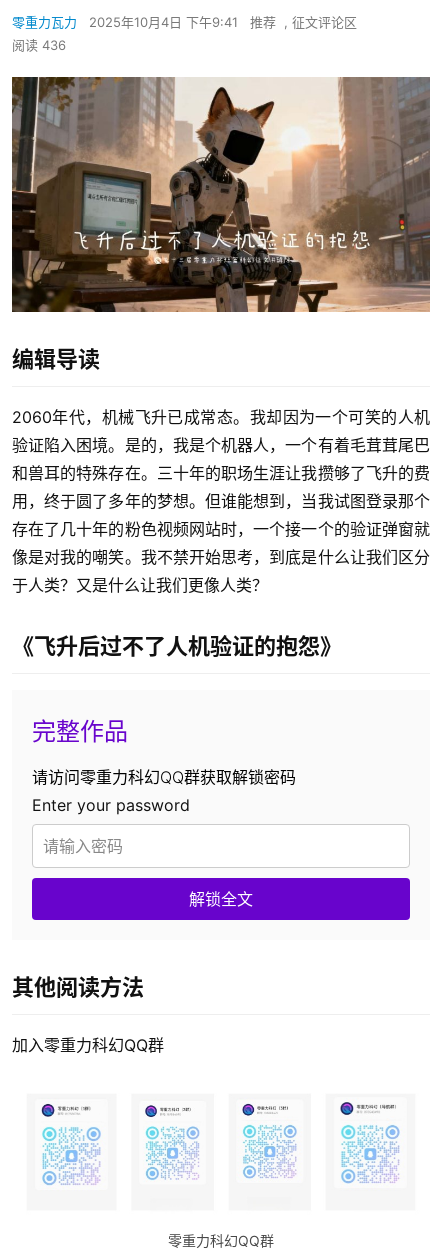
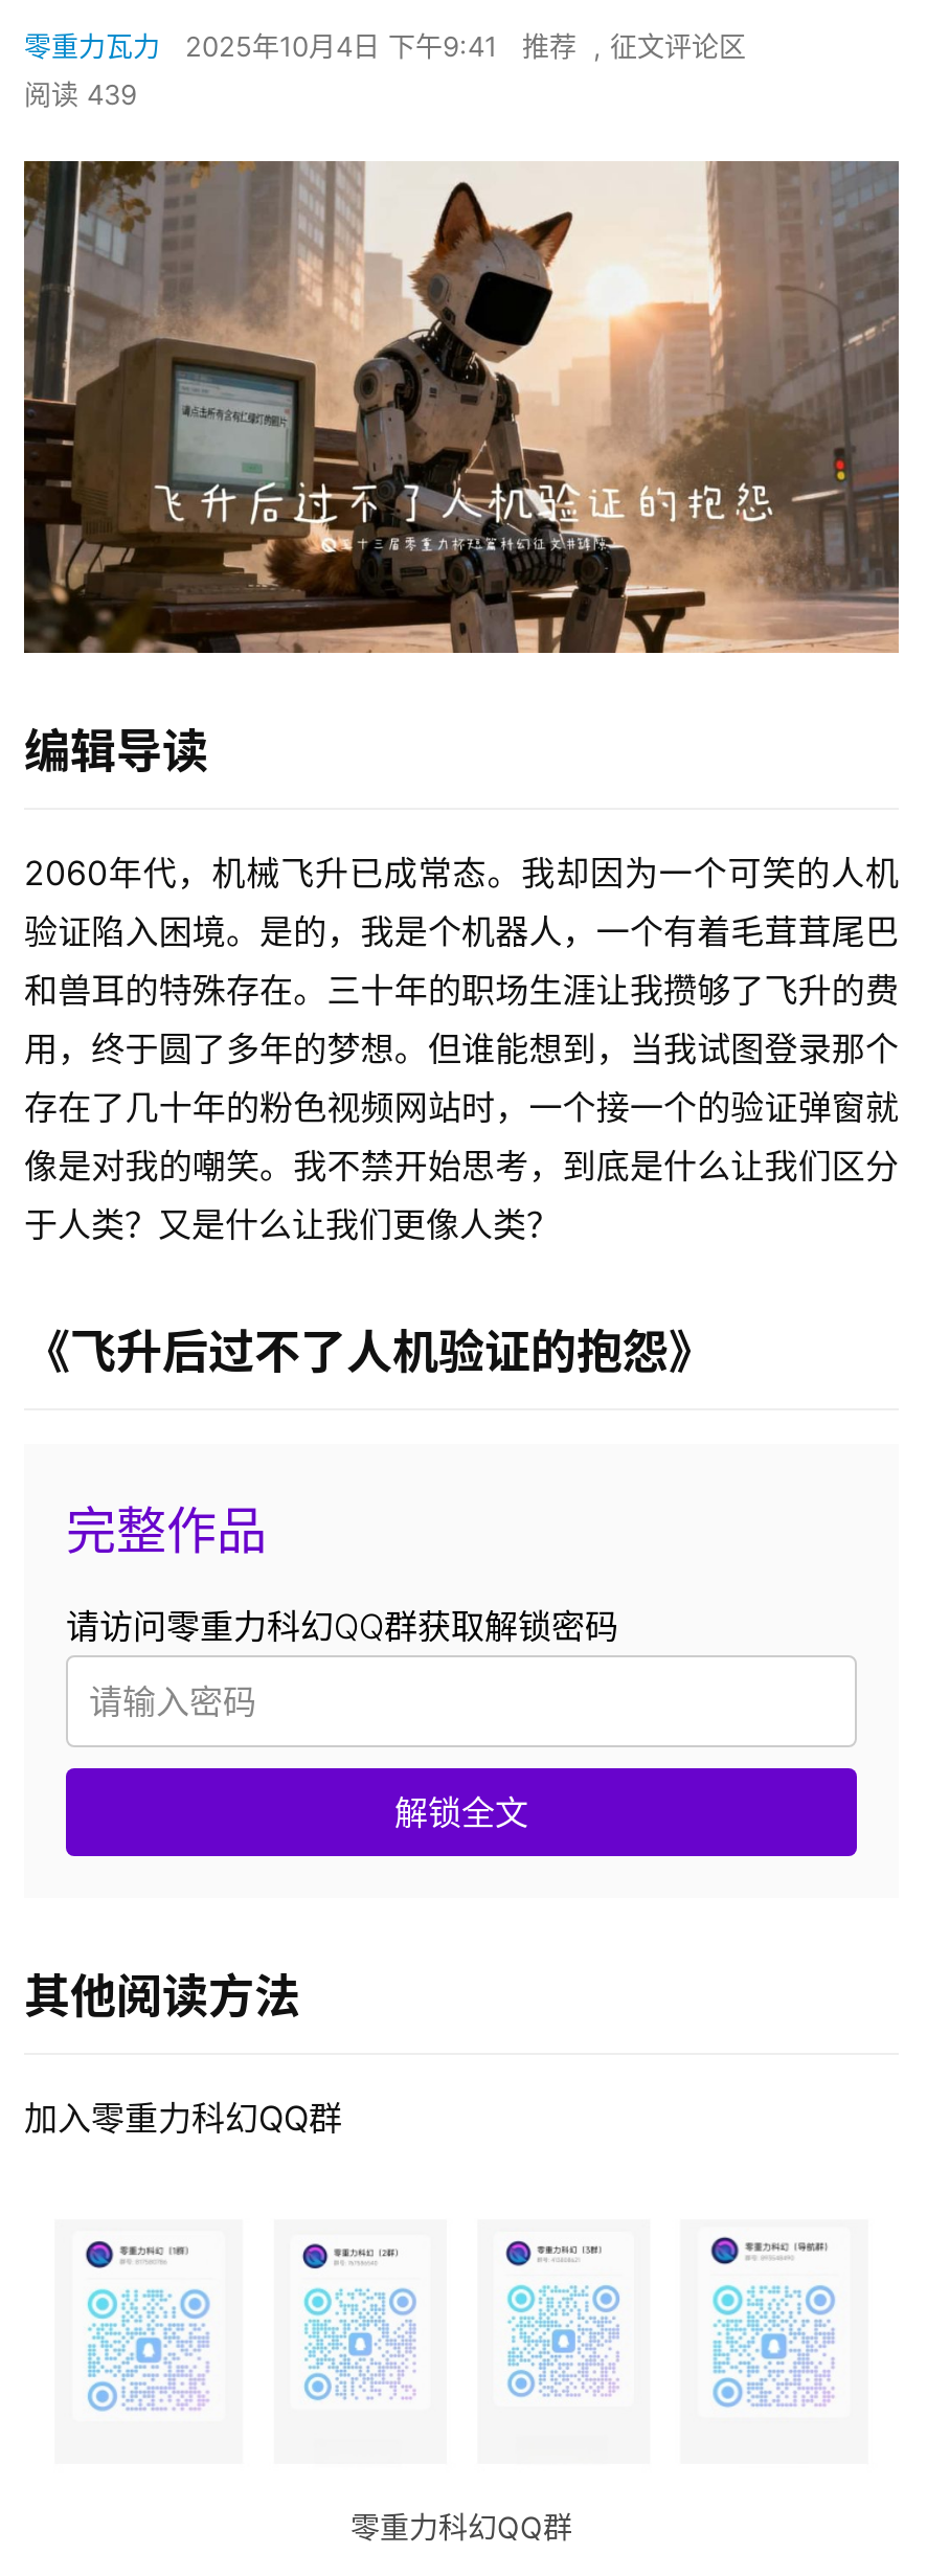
- 阅读 436
+ 阅读 439

- Enter your password
